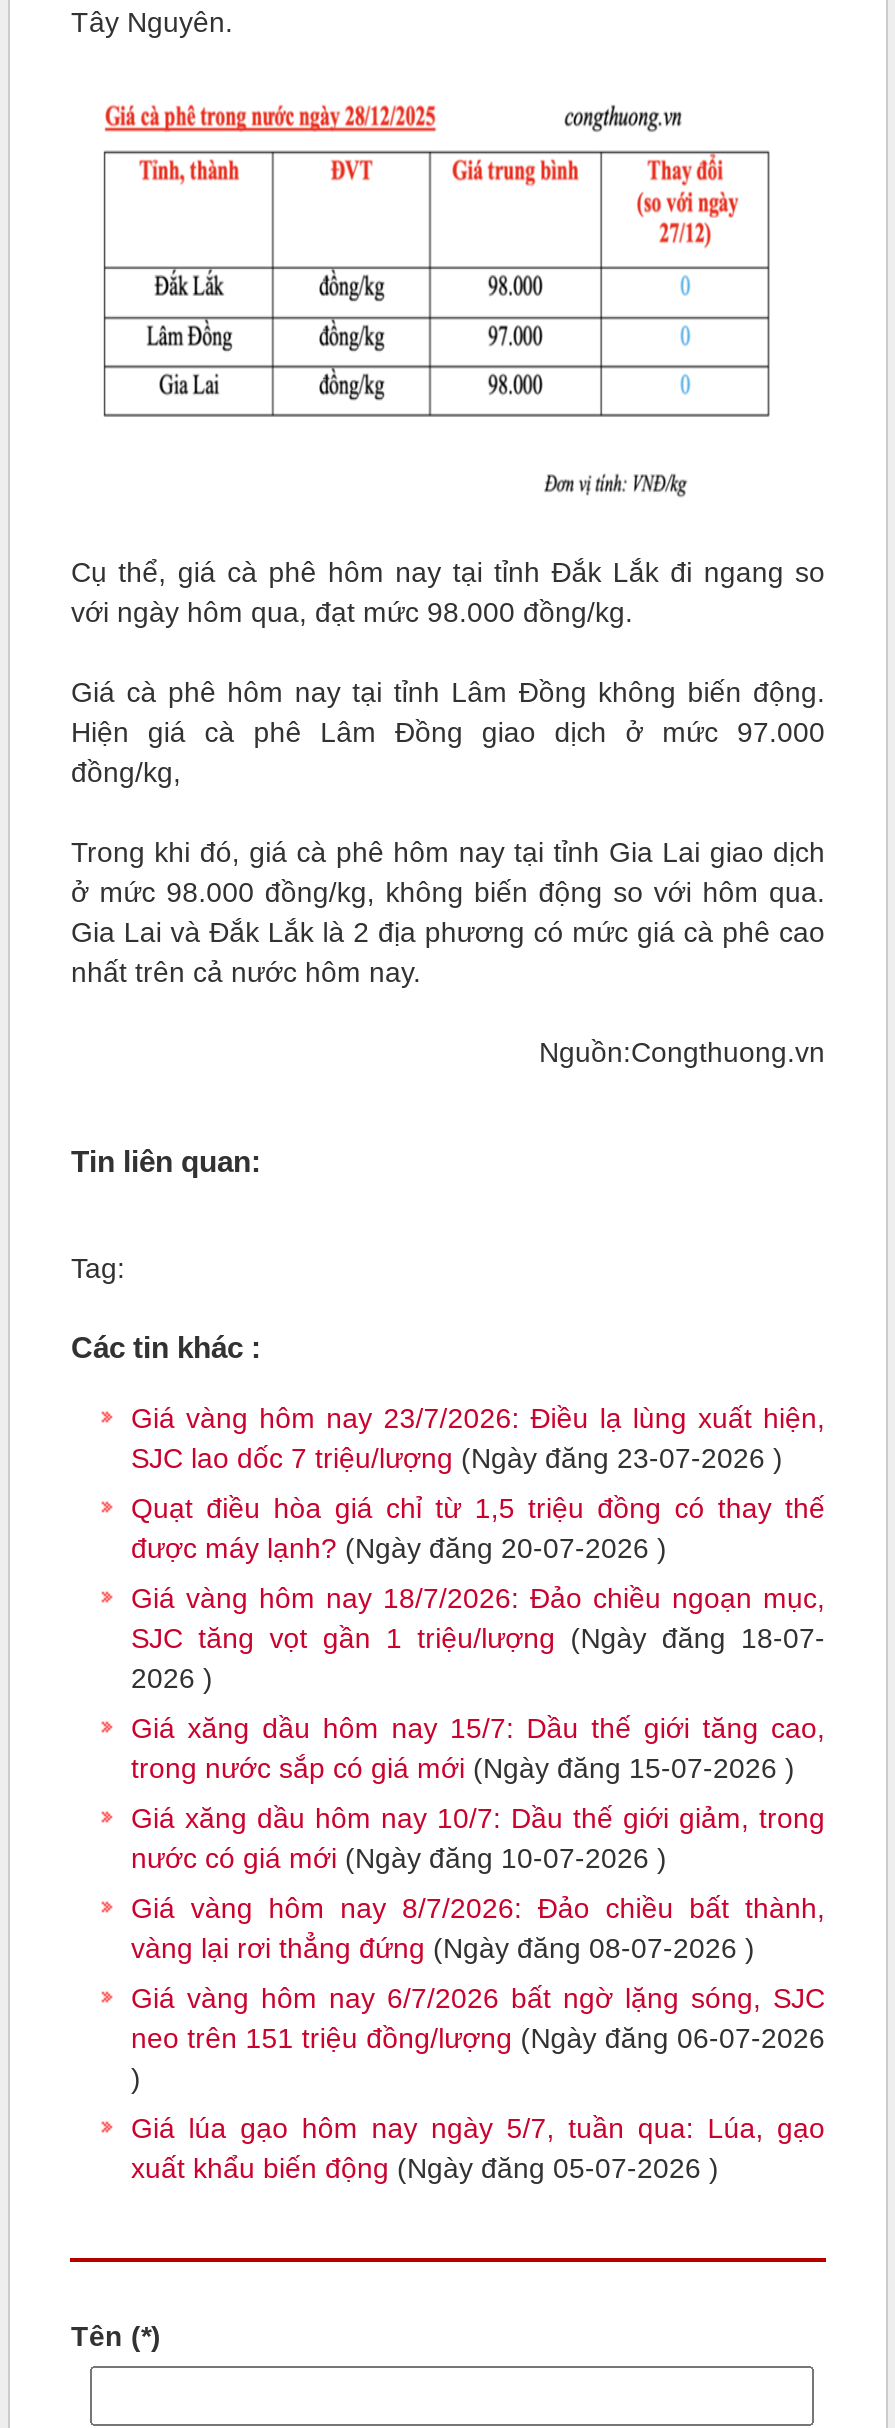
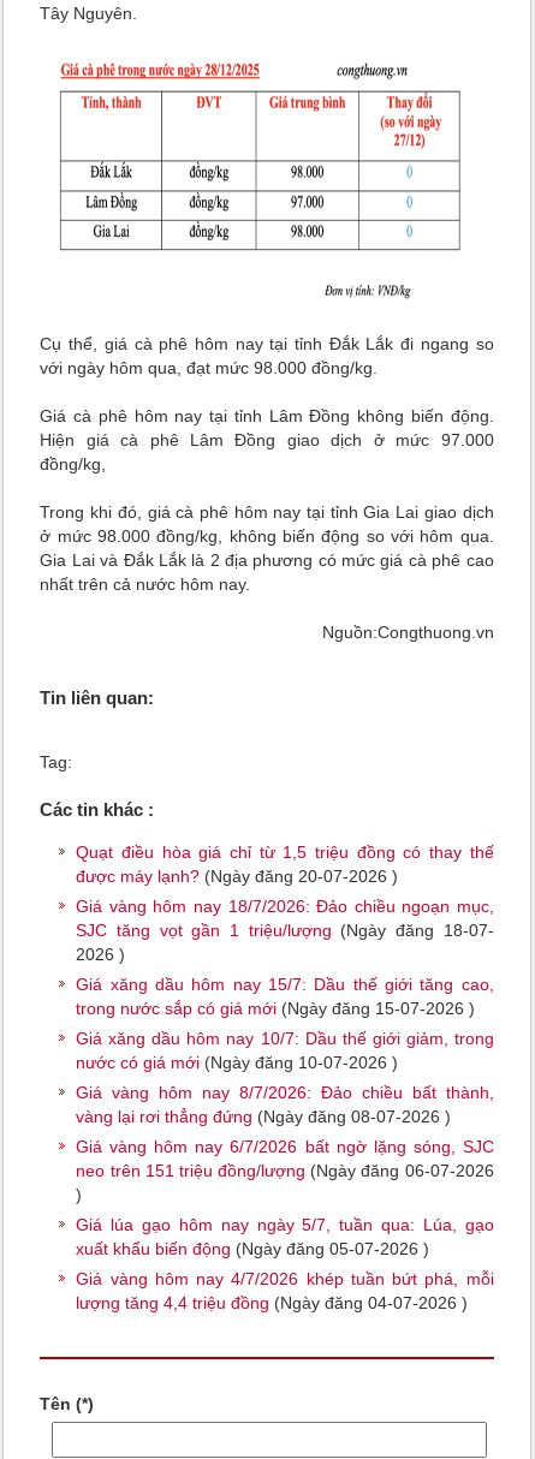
- Giá vàng hôm nay 23/7/2026: Điều lạ lùng xuất hiện,
- SJC lao dốc 7 triệu/lượng (Ngày đăng 23-07-2026 )

moved up: Quạt điều hòa giá chỉ từ 1,5 triệu đồng có thay thế | được máy lạnh? (Ngày đăng 20-07-2026 ) | Giá vàng hôm nay 18/7/2026: Đảo chiều ngoạn mục, | ... | Giá lúa gạo hôm nay ngày 5/7, tuần qua: Lúa, gạo | xuất khẩu biến động (Ngày đăng 05-07-2026 )

+ Giá vàng hôm nay 4/7/2026 khép tuần bứt phá, mỗi
+ lượng tăng 4,4 triệu đồng (Ngày đăng 04-07-2026 )
